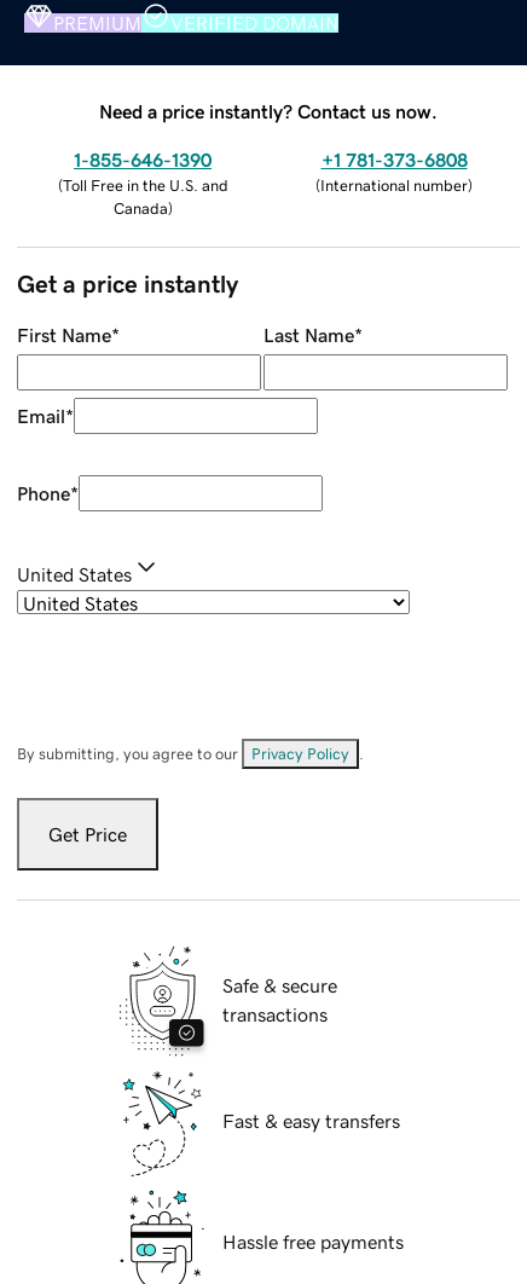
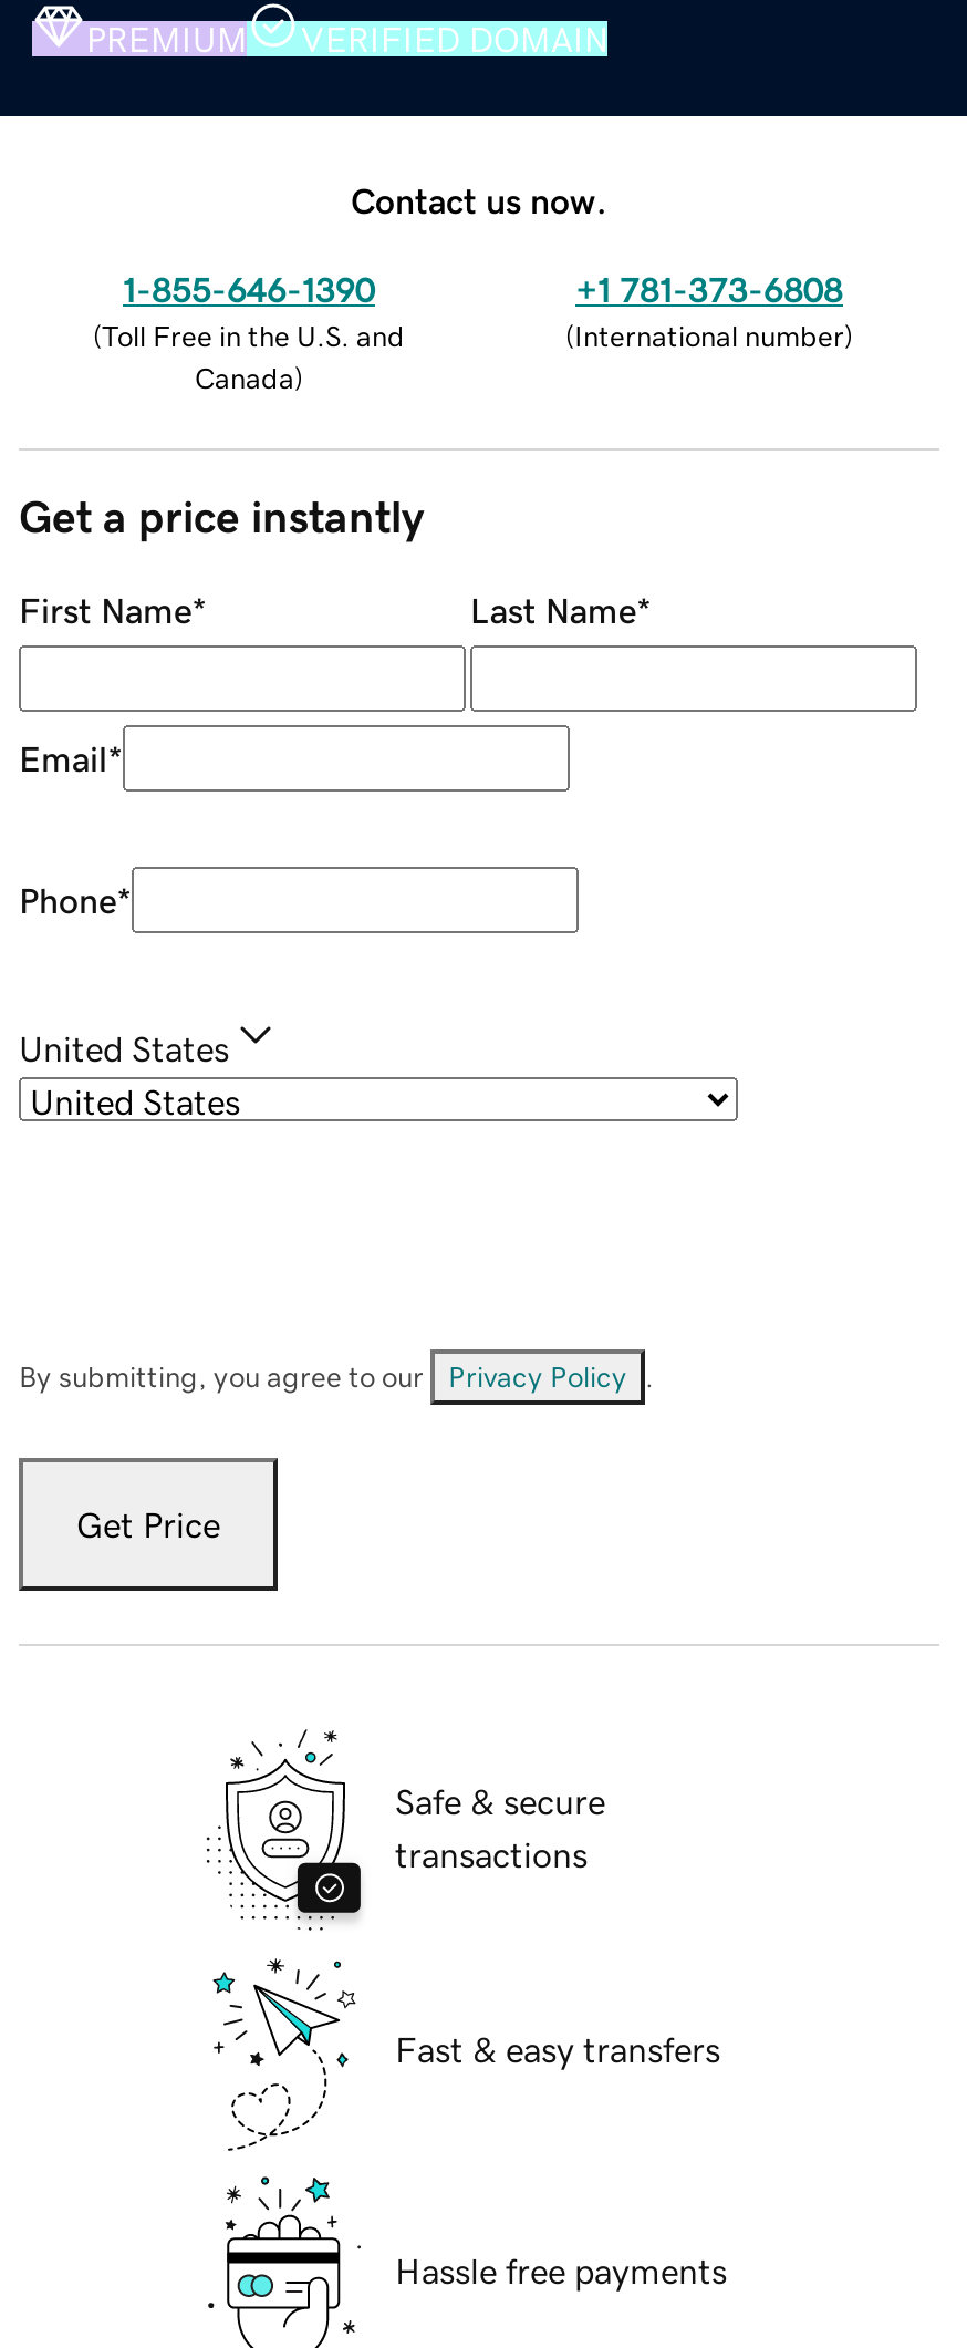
- Need a price instantly? Contact us now.
+ Contact us now.
